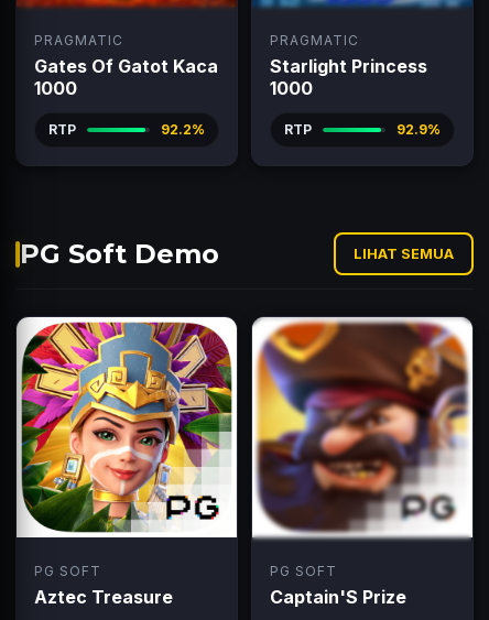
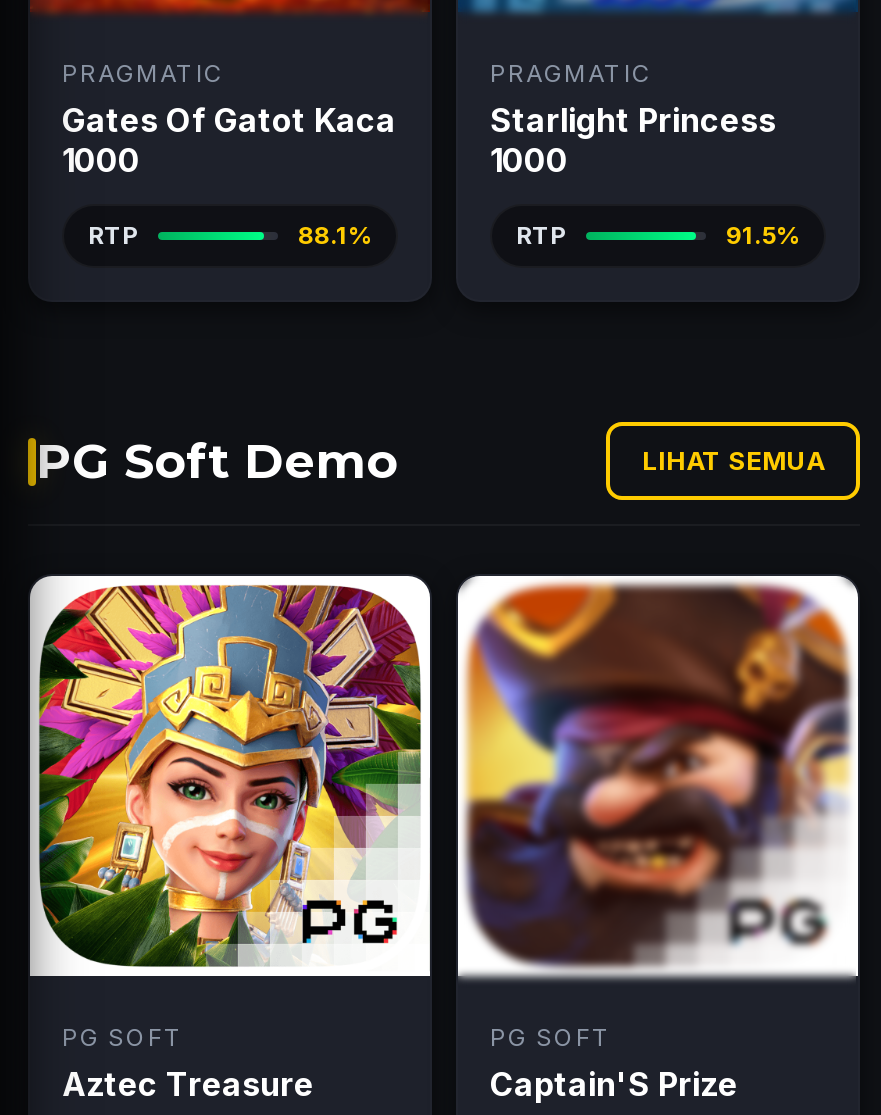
- 92.2%
+ 88.1%

- 92.9%
+ 91.5%
